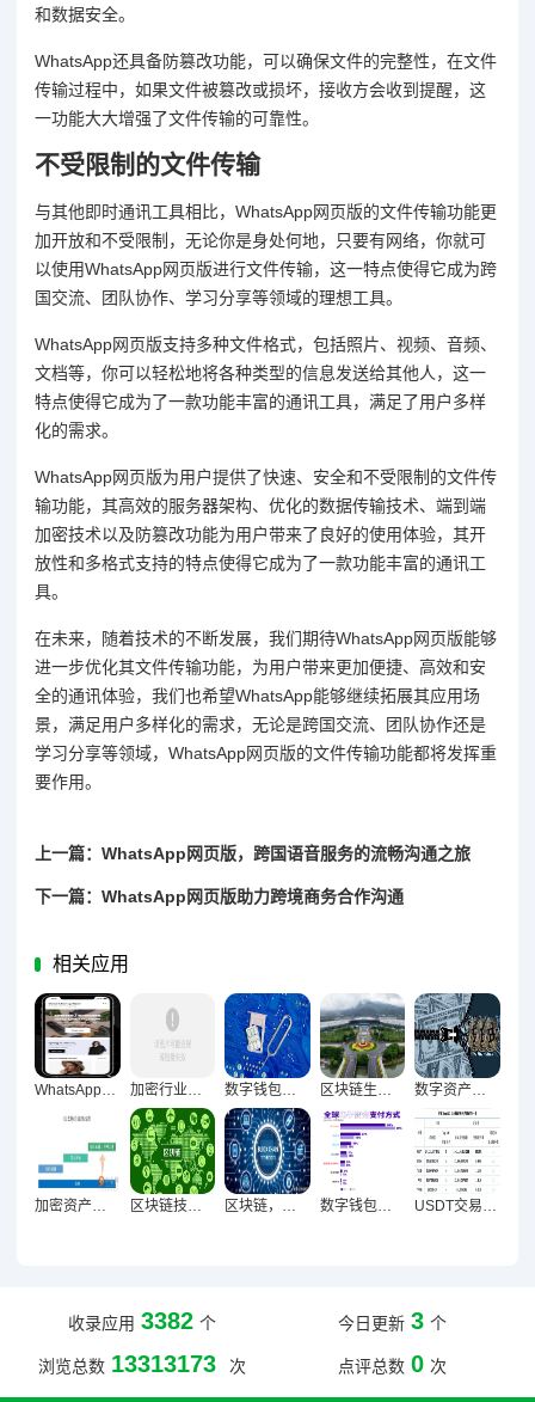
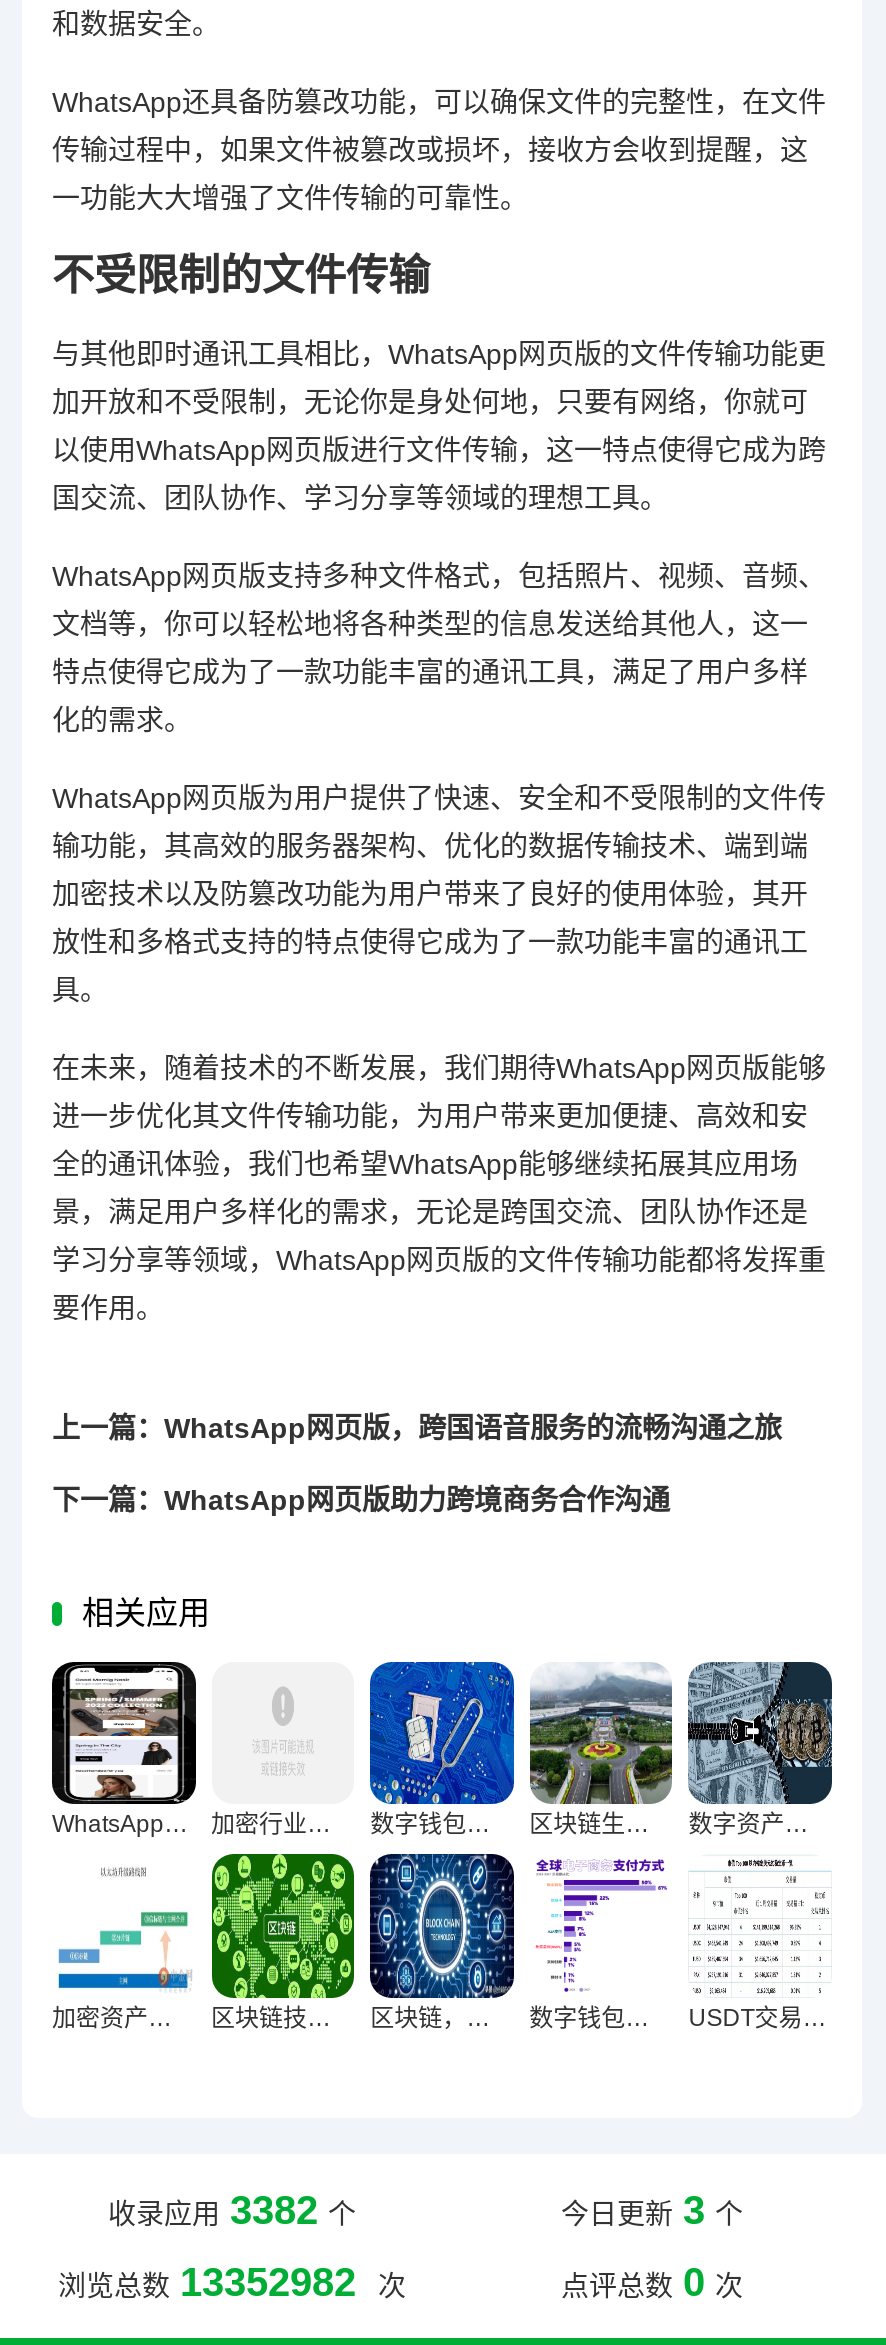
- 浏览总数 13313173 次
+ 浏览总数 13352982 次
